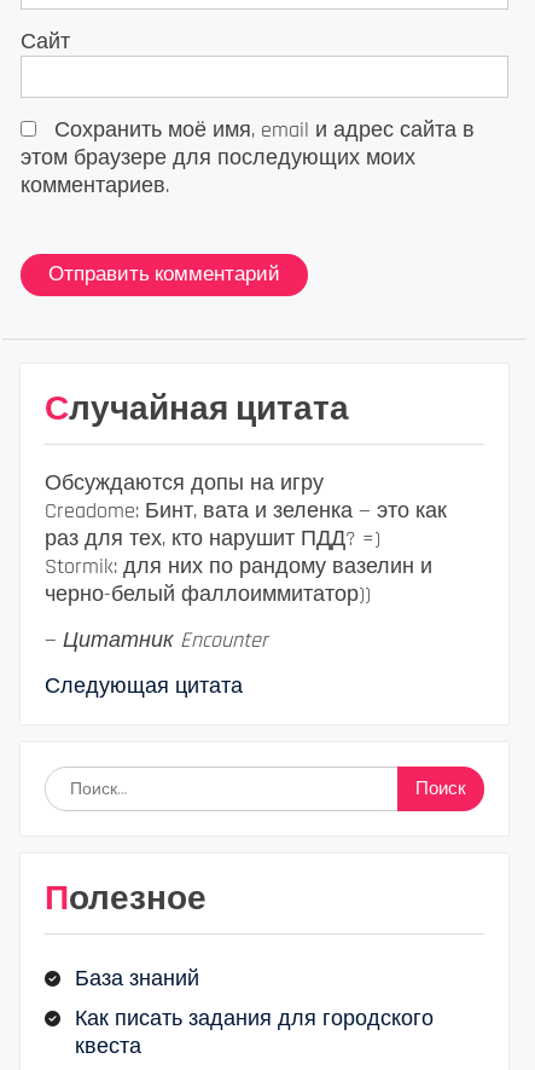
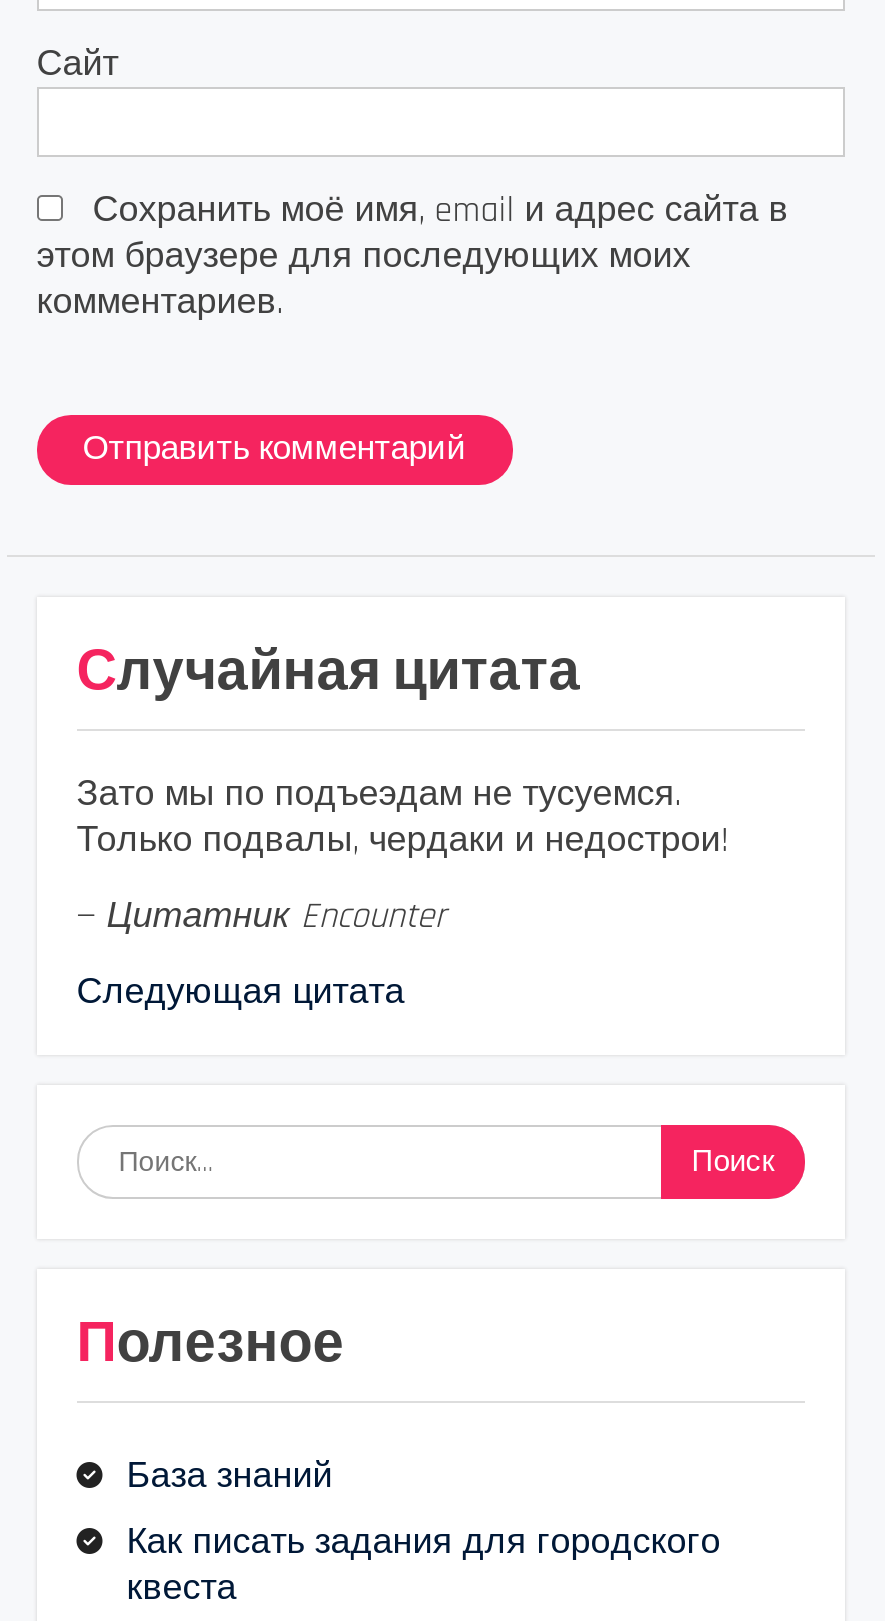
- Обсуждаются допы на игру
- Creadome: Бинт, вата и зеленка — это как
- раз для тех, кто нарушит ПДД? =)
- Stormik: для них по рандому вазелин и
- черно-белый фаллоиммитатор))
+ Зато мы по подъеэдам не тусуемся.
+ Только подвалы, чердаки и недострои!
